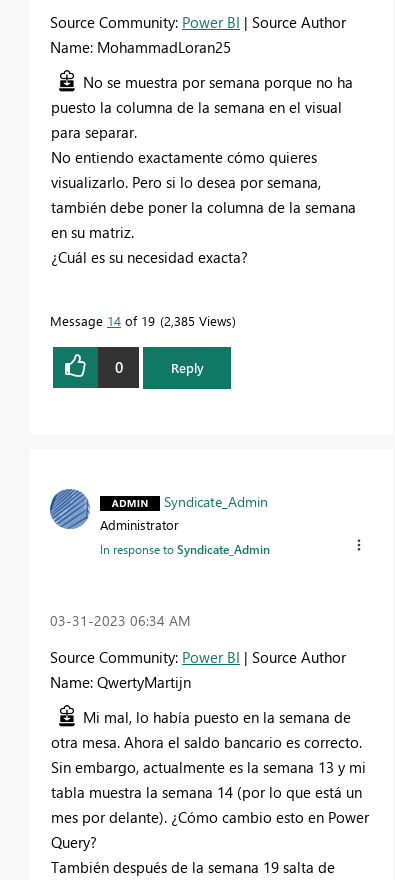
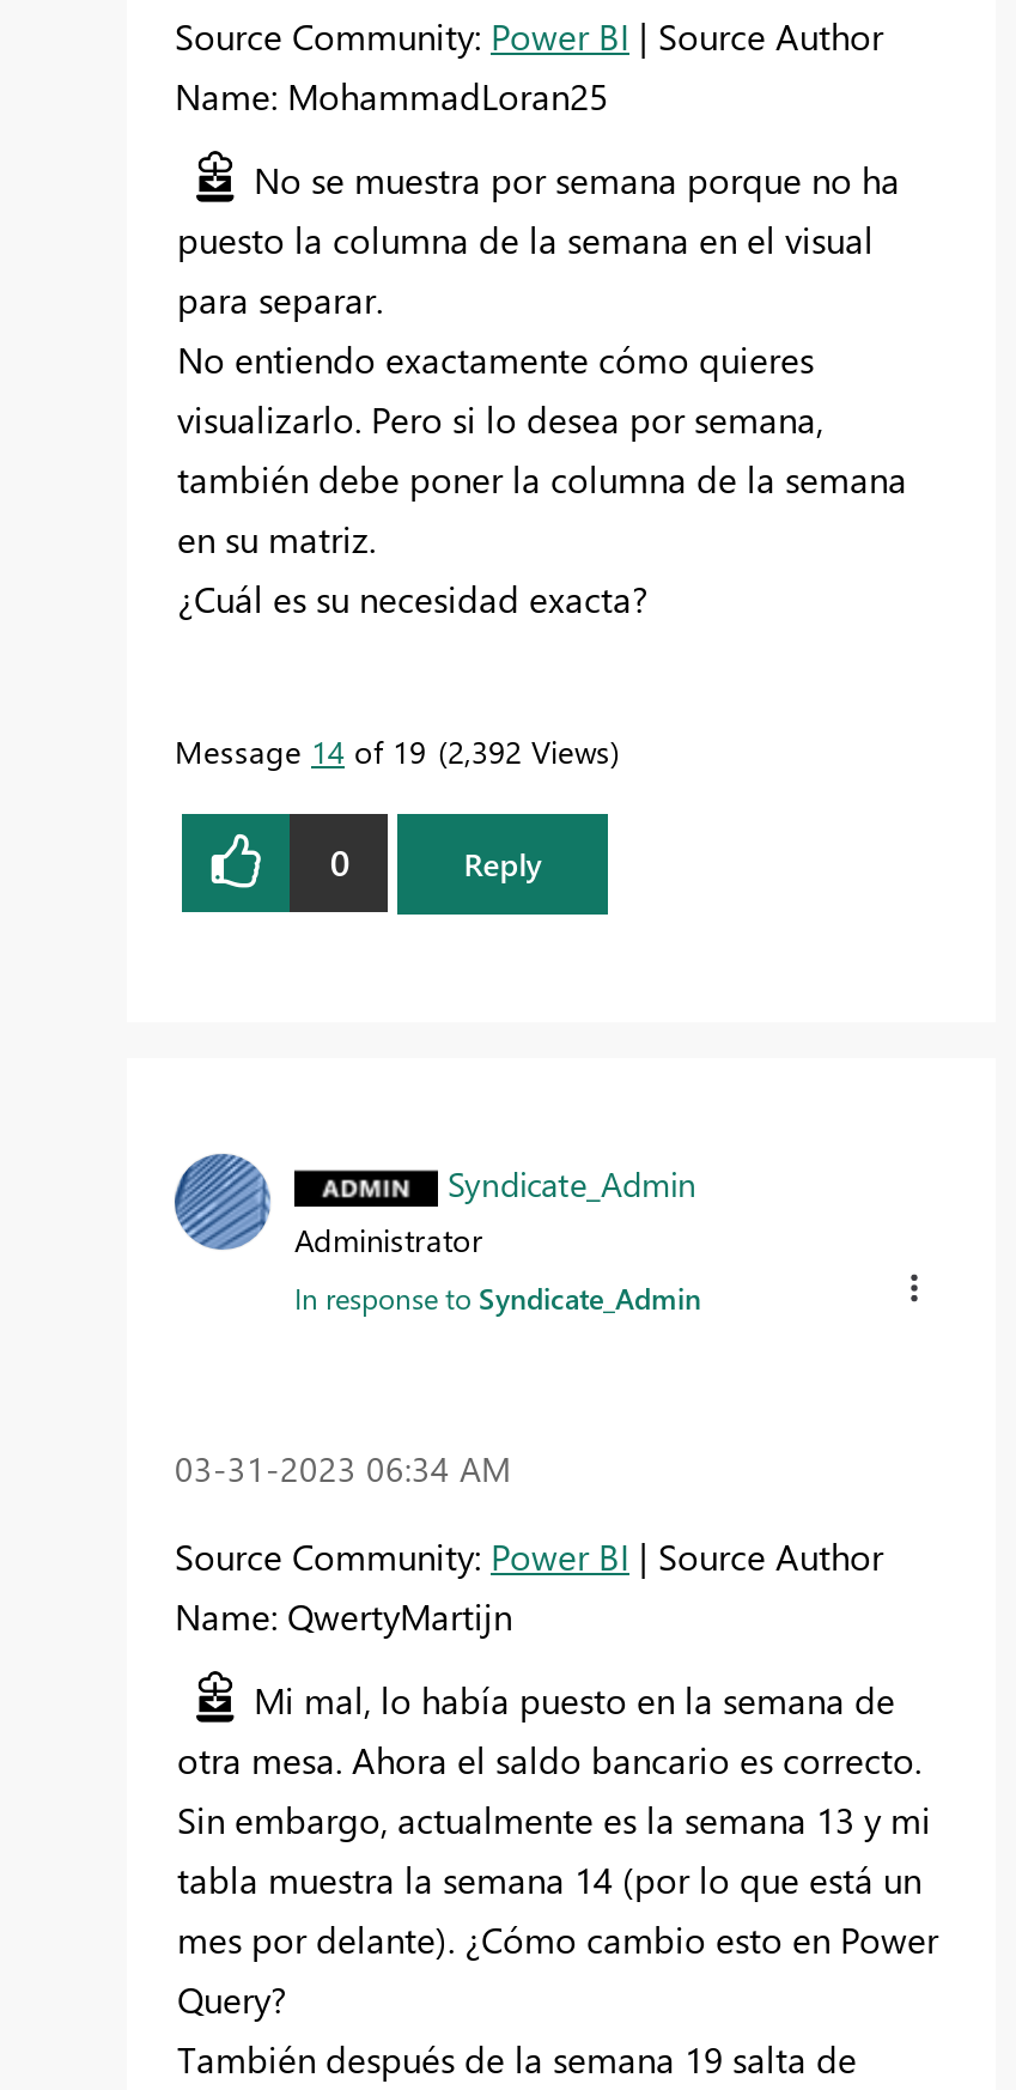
- Message 14 of 19 2,385 Views
+ Message 14 of 19 2,392 Views
